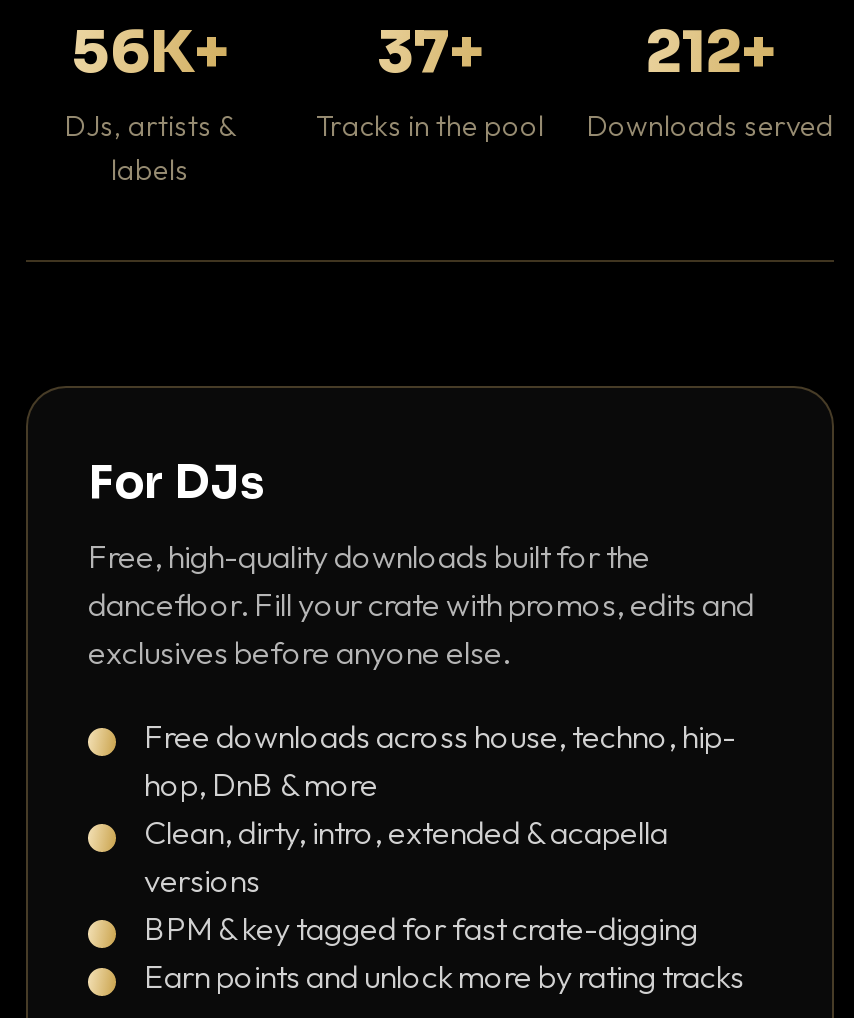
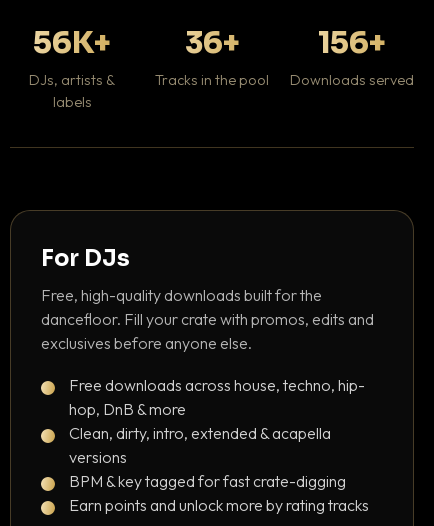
- 37+
+ 36+

- 212+
+ 156+
